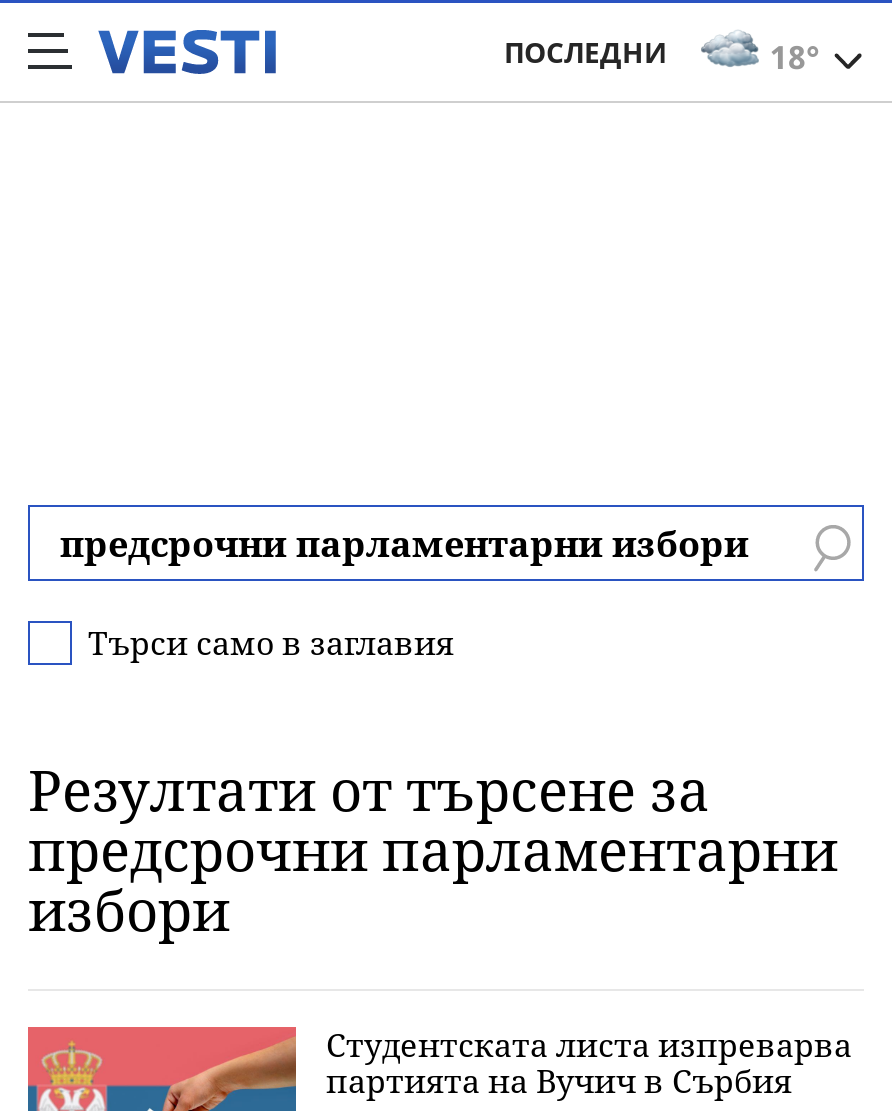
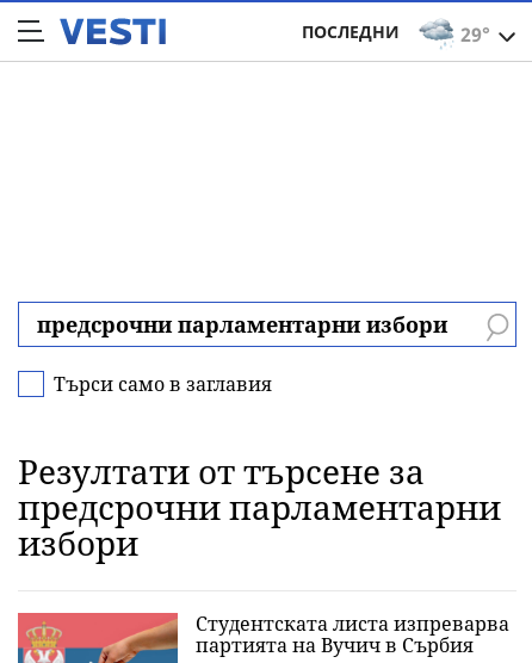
- 18°
+ 29°
